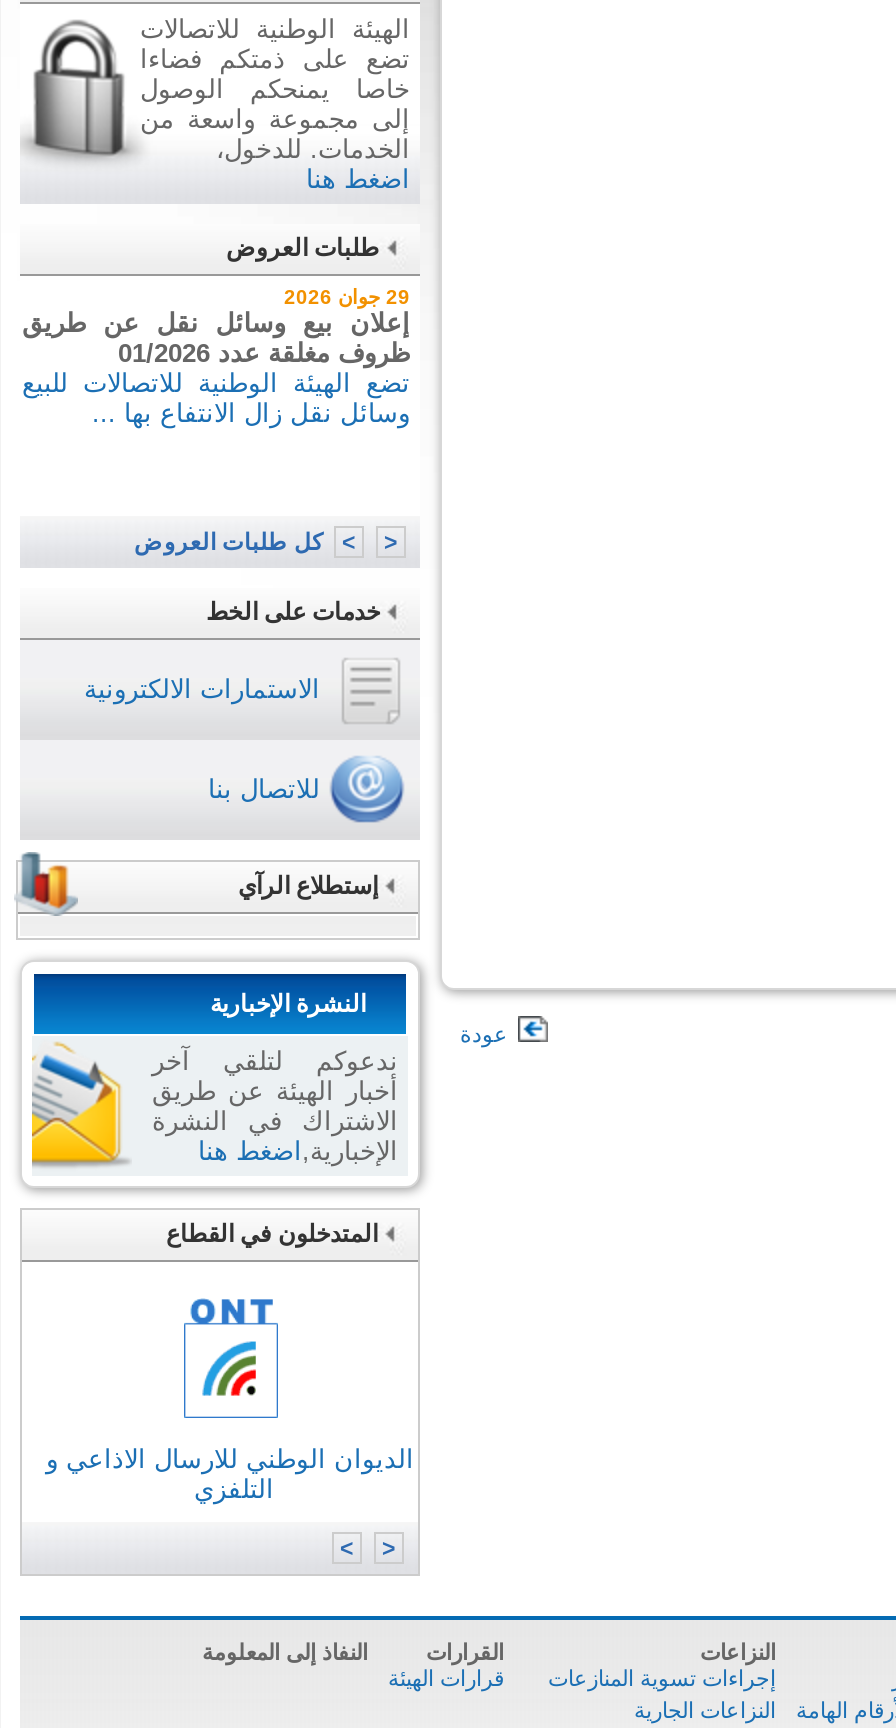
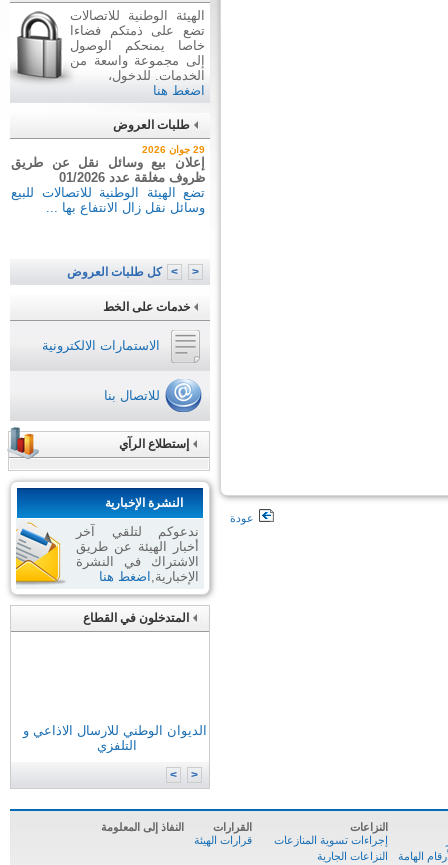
- [image]
